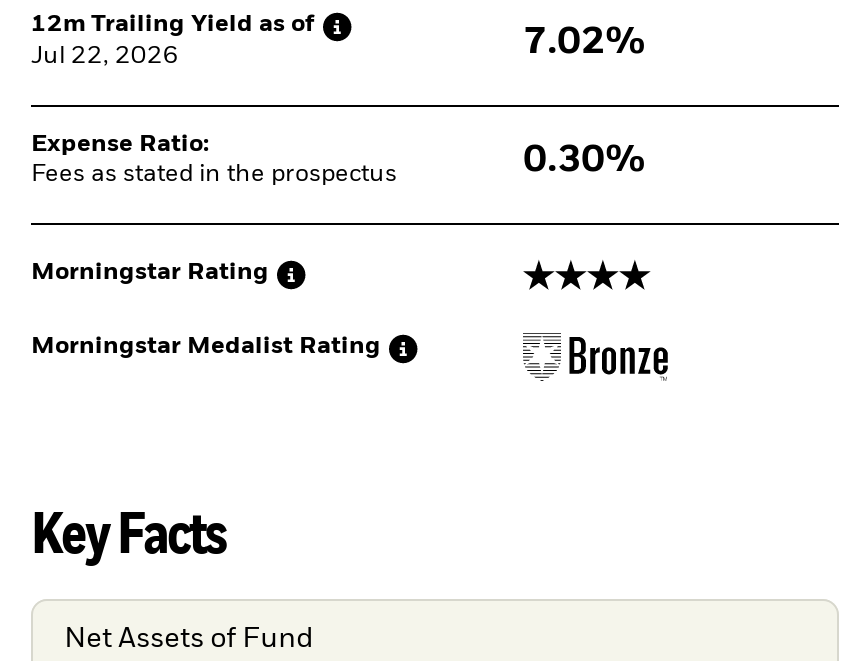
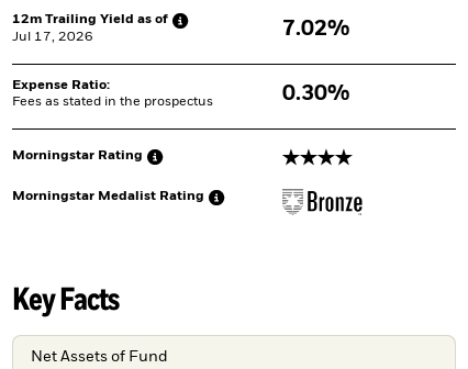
- Jul 22, 2026
+ Jul 17, 2026
